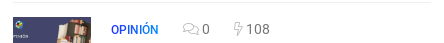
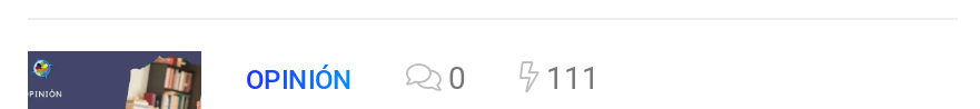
- 108
+ 111
